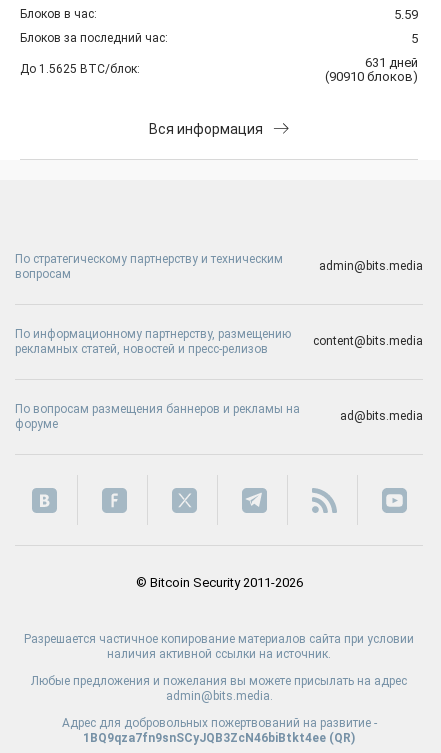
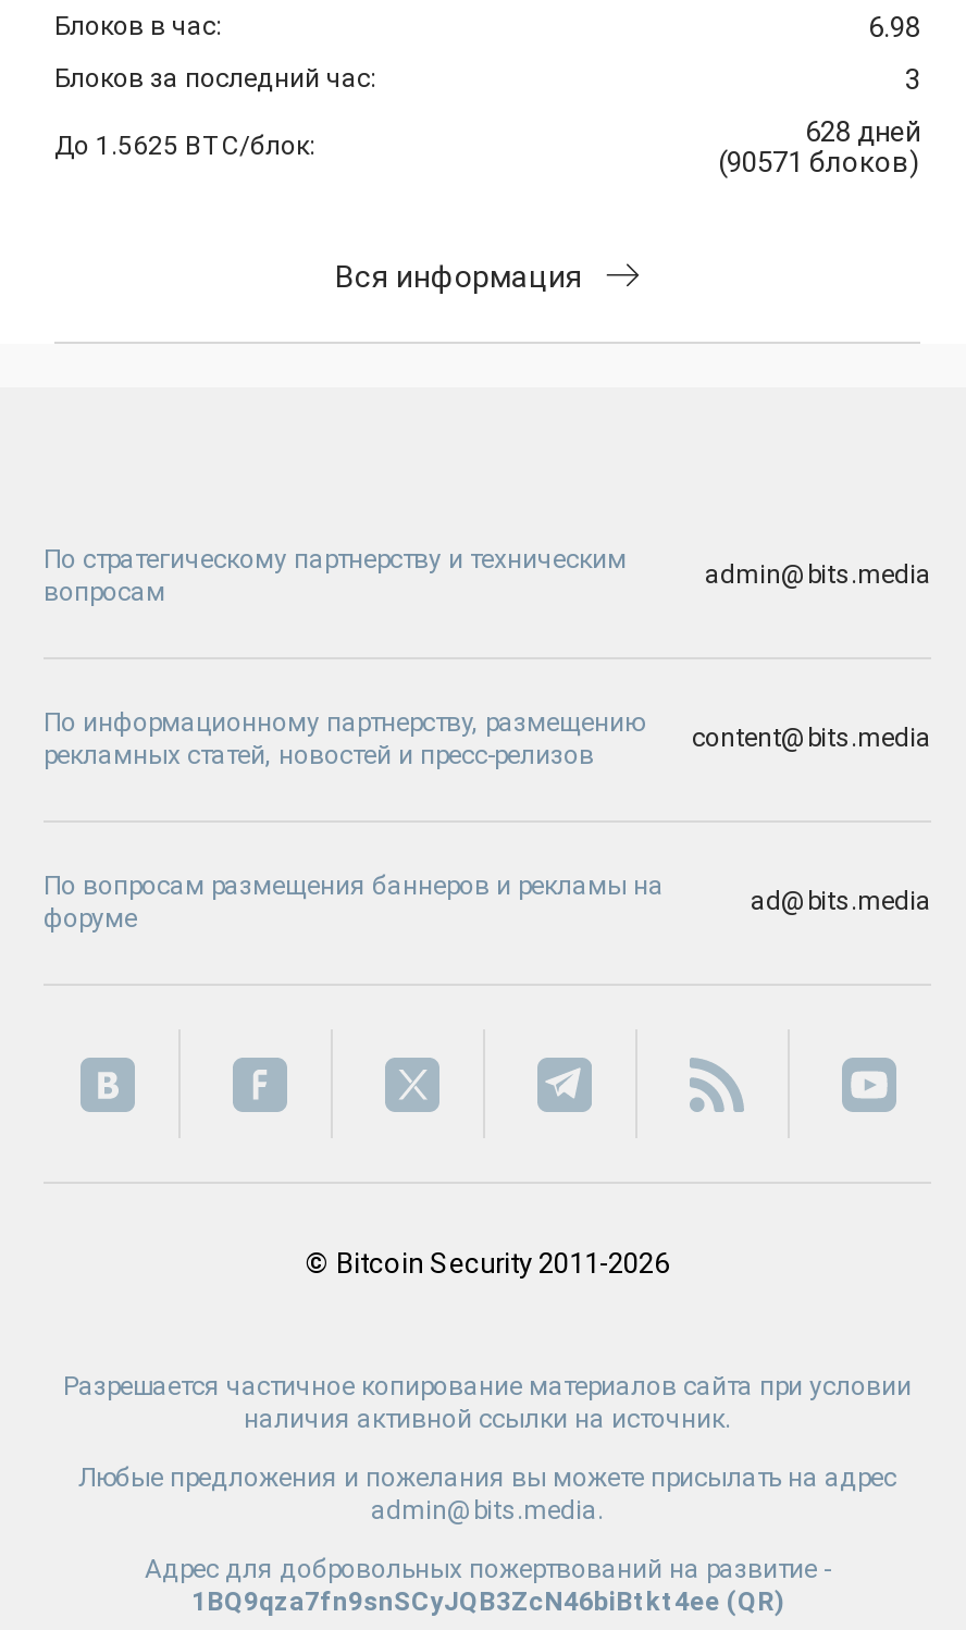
- 5.59
+ 6.98

- 5
+ 3

- 631 дней
+ 628 дней

- (90910 блоков)
+ (90571 блоков)
